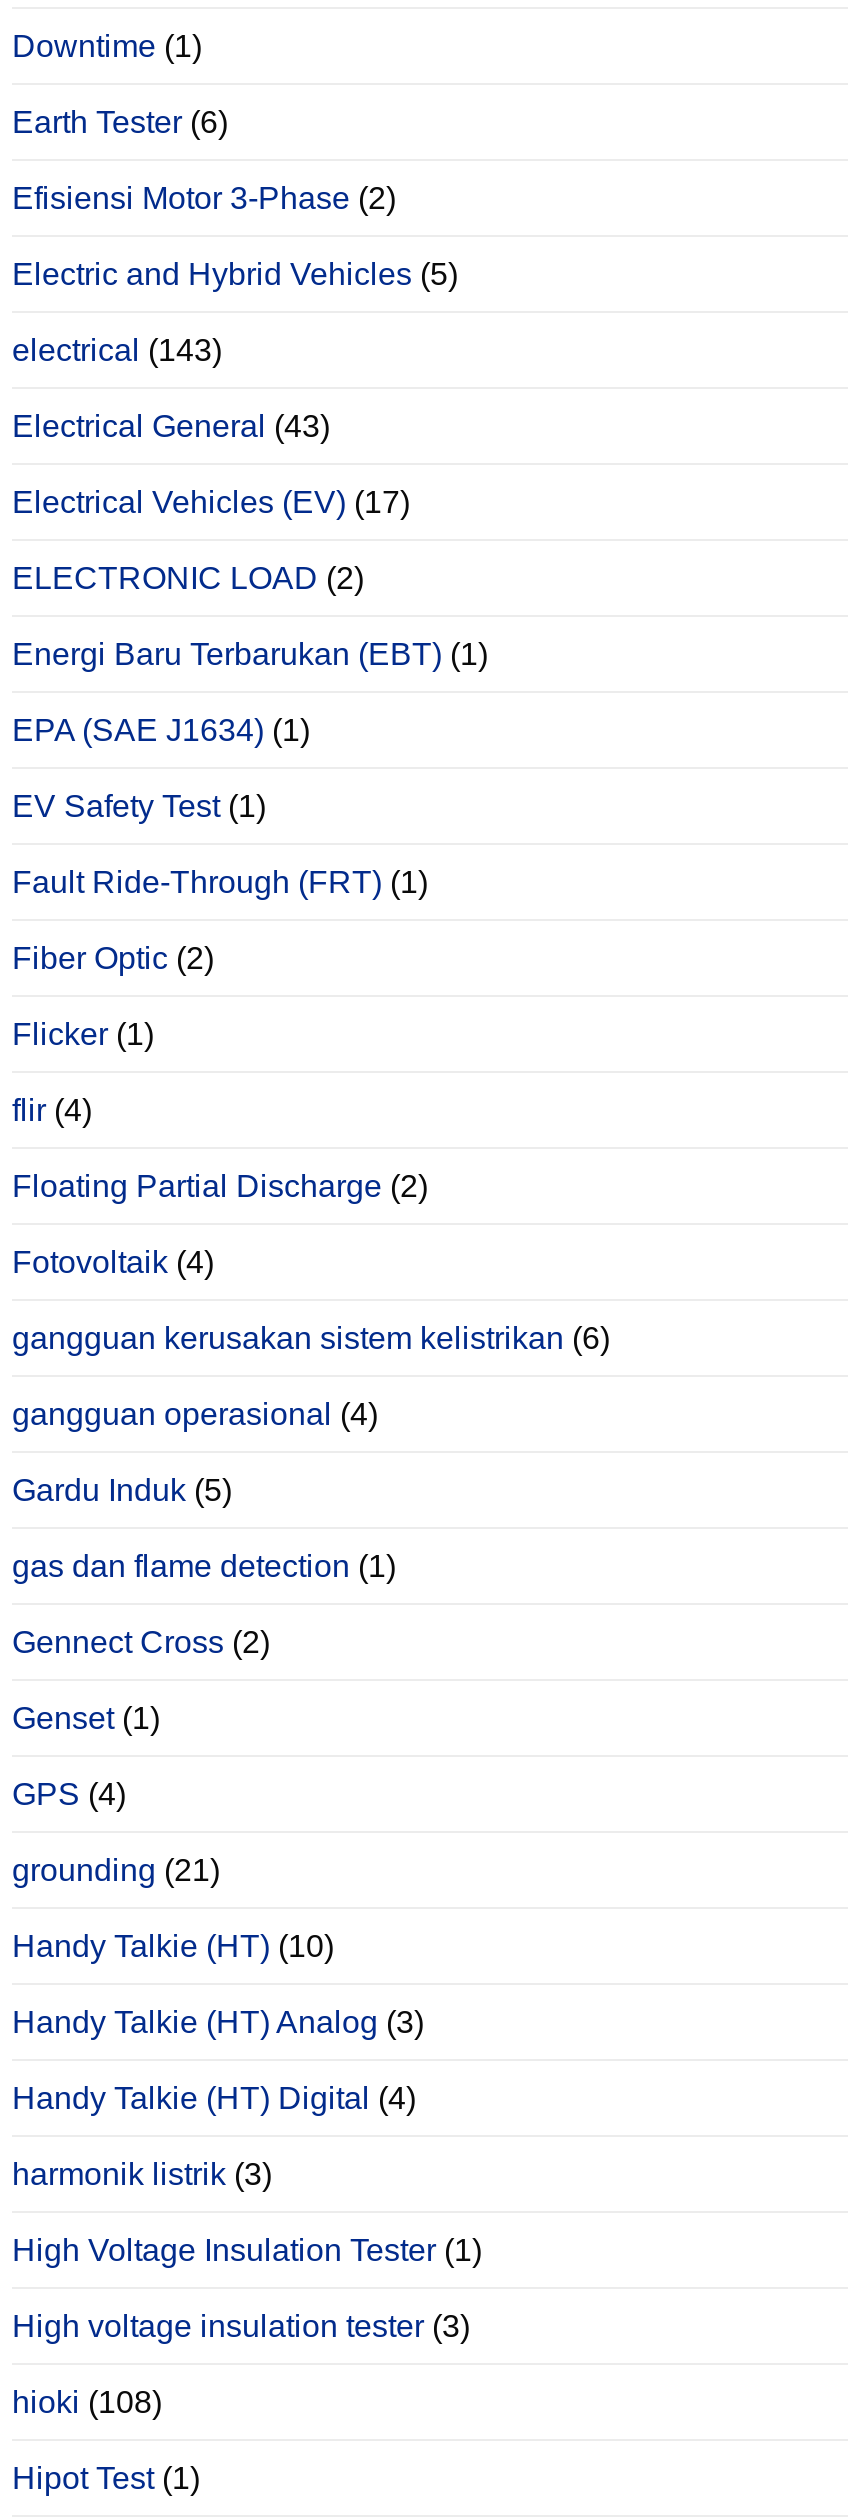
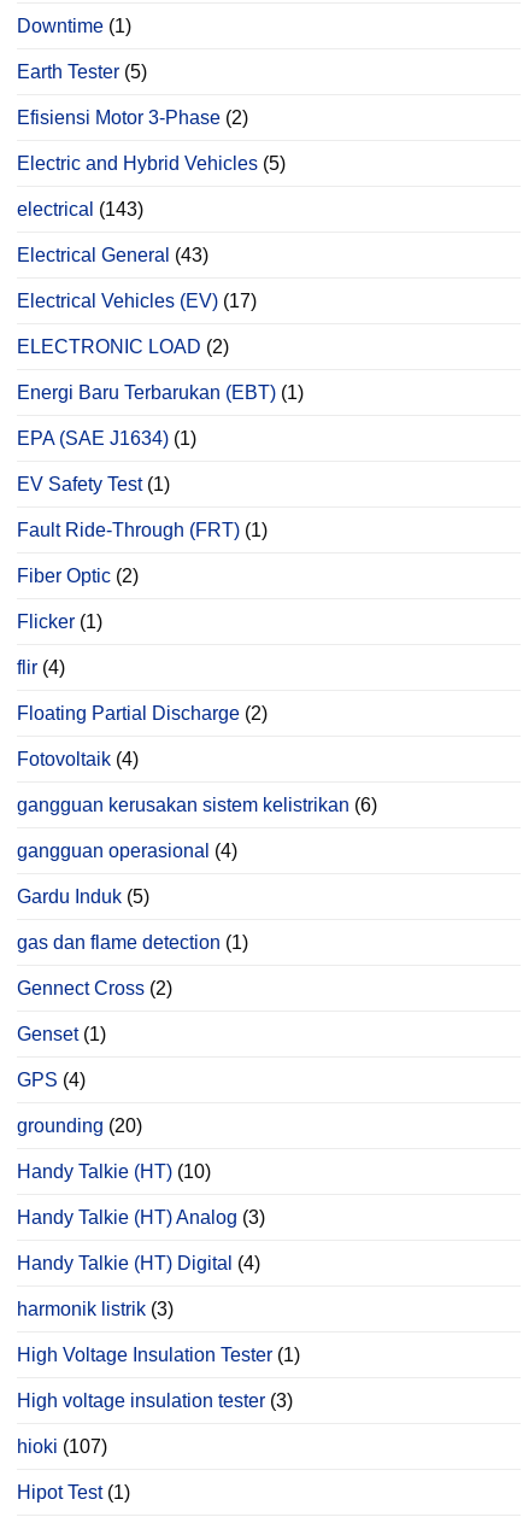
- Earth Tester (6)
+ Earth Tester (5)

- grounding (21)
+ grounding (20)

- hioki (108)
+ hioki (107)
